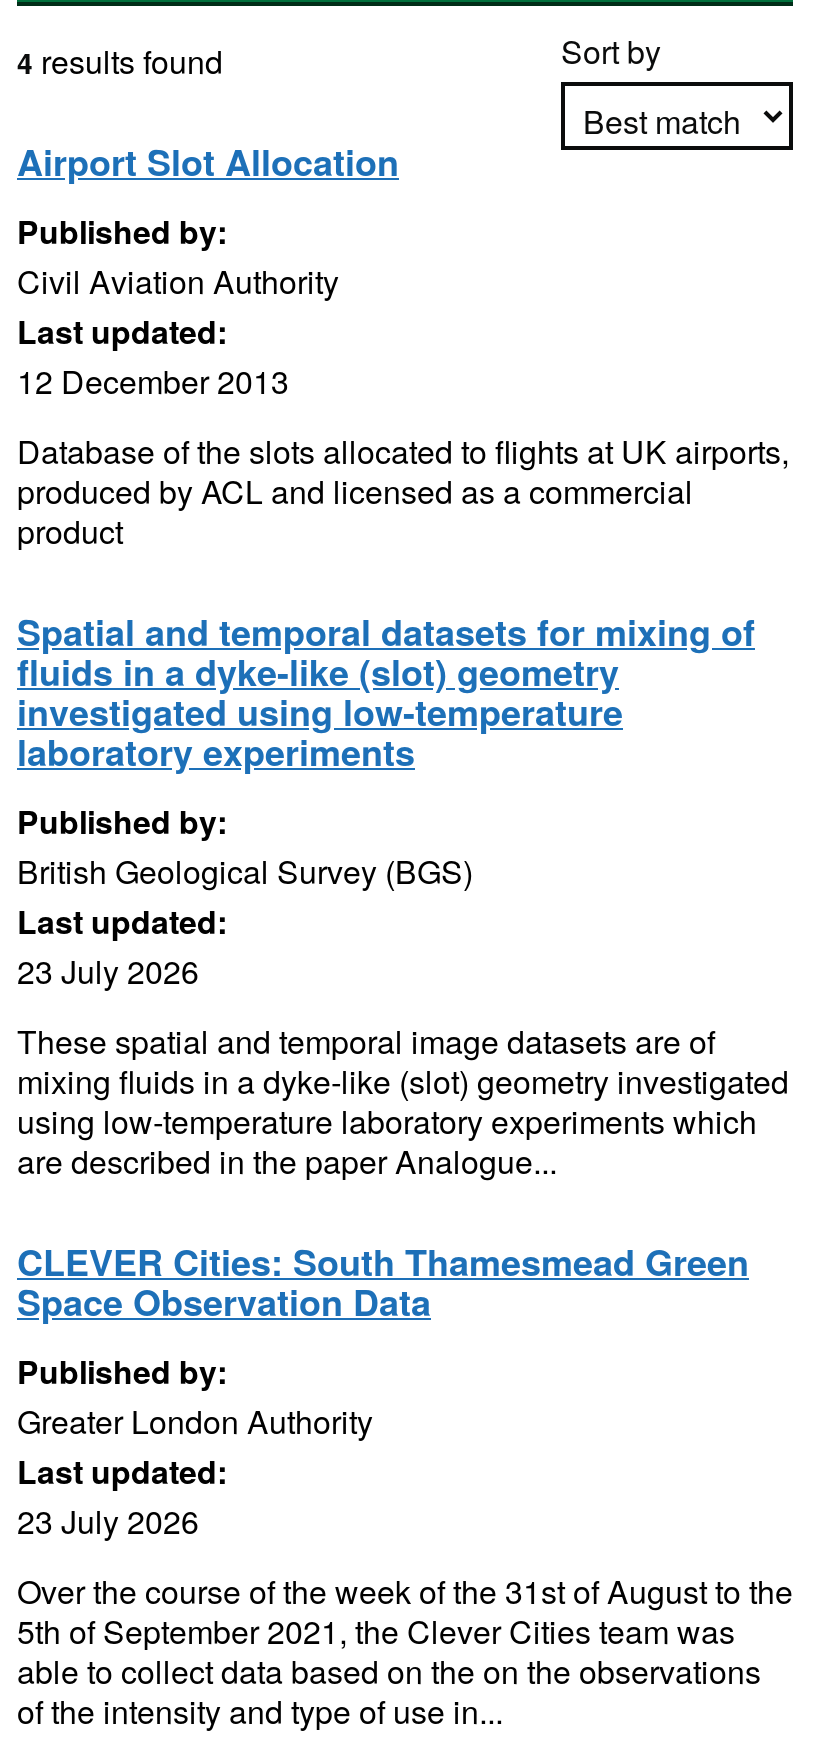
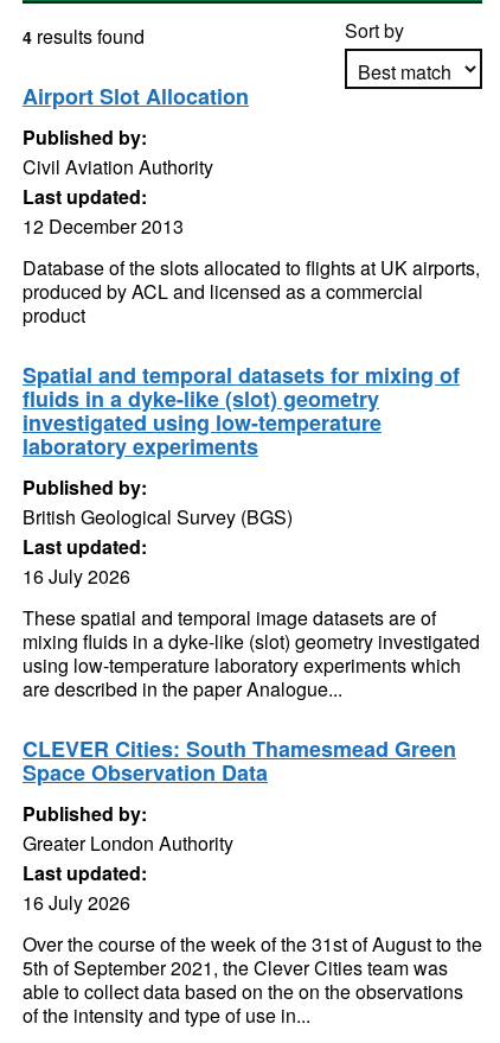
- 23 July 2026
+ 16 July 2026

- 23 July 2026
+ 16 July 2026
